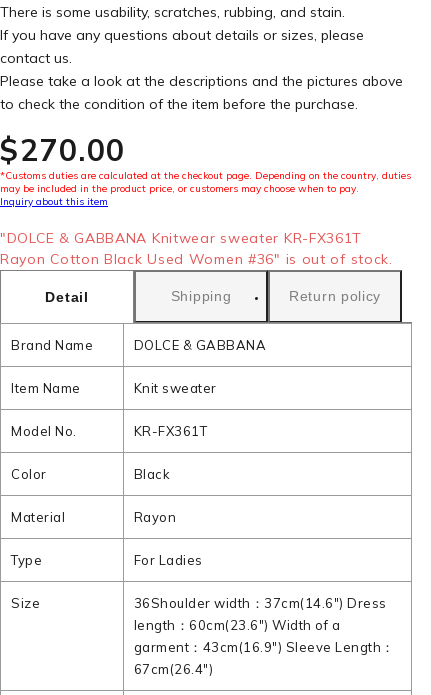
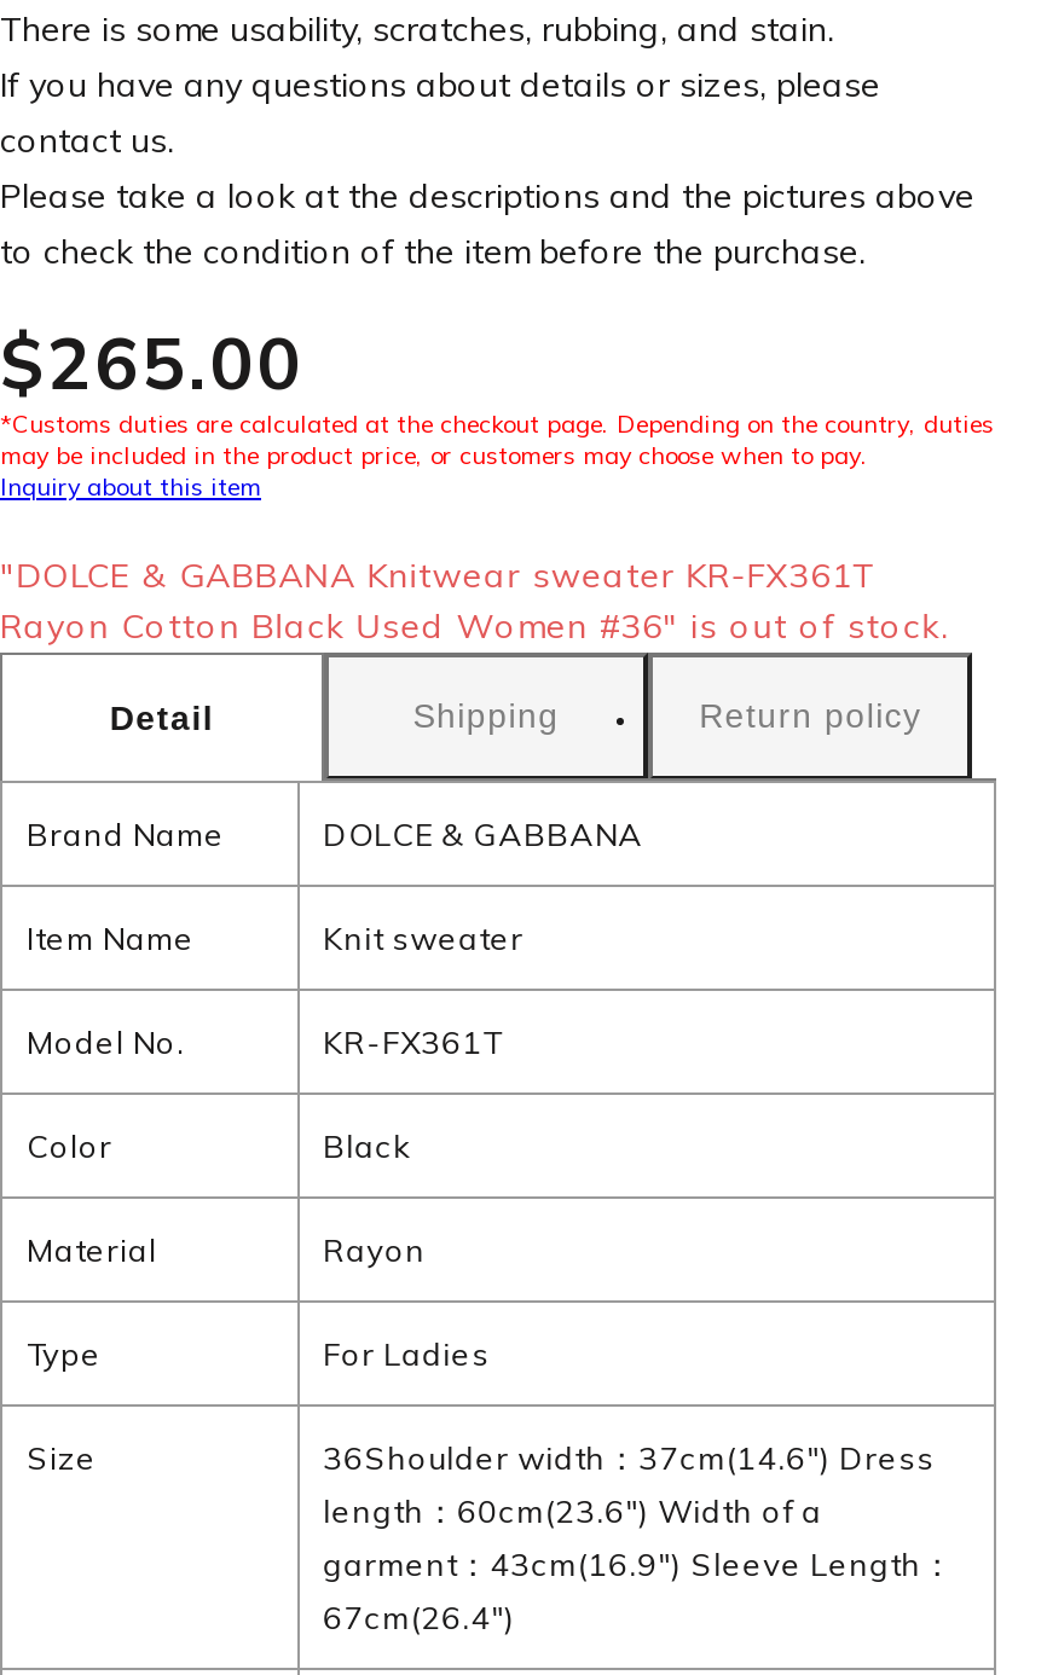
- $‌270.00
+ $‌265.00
